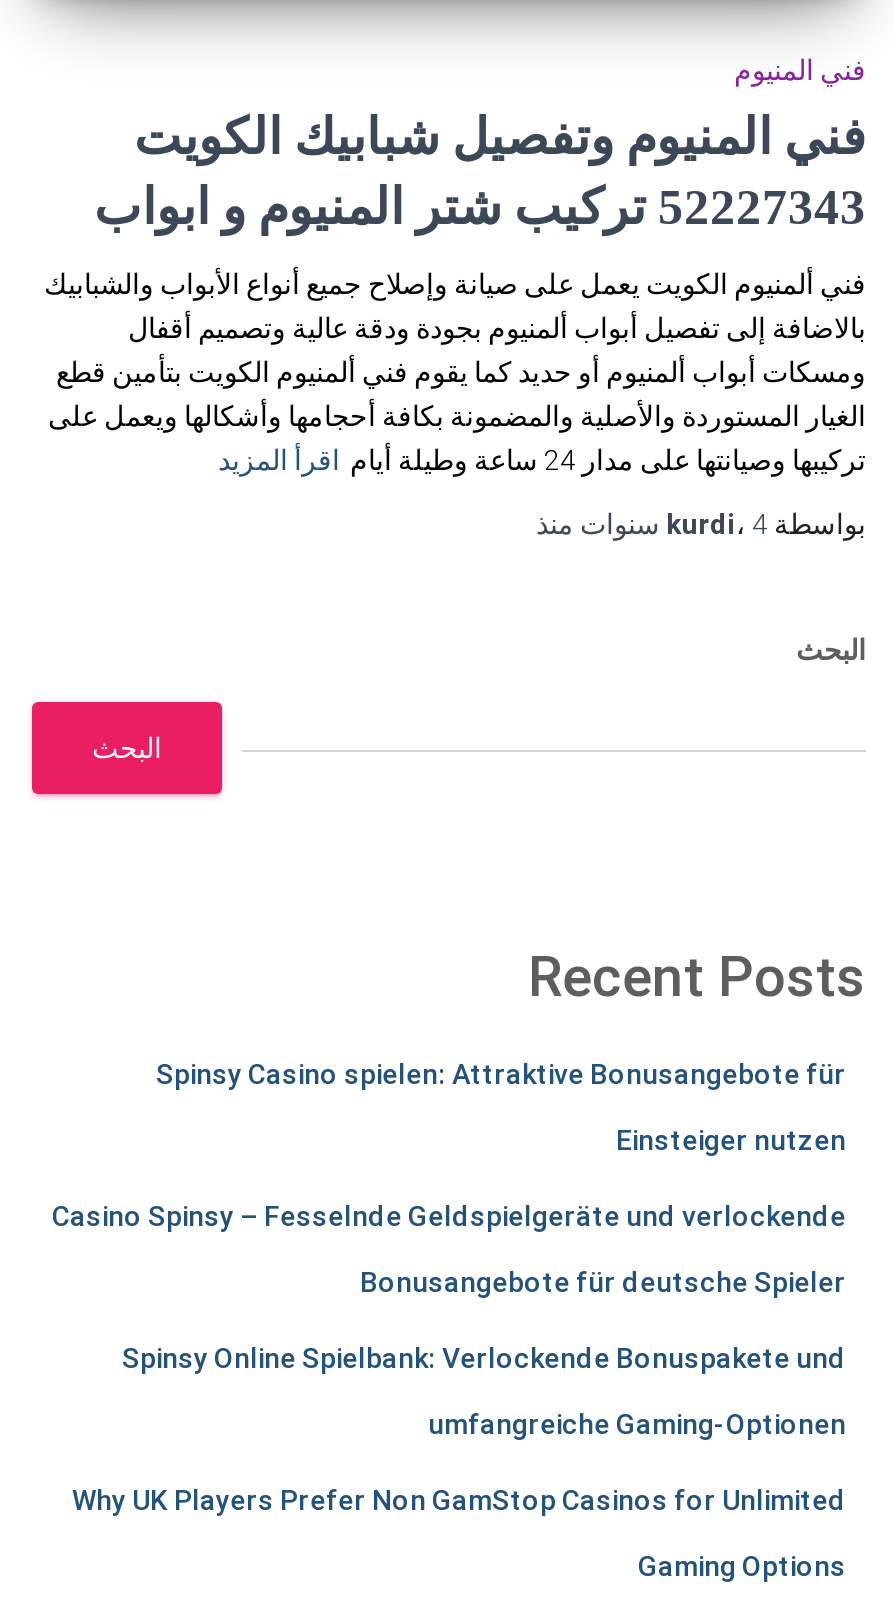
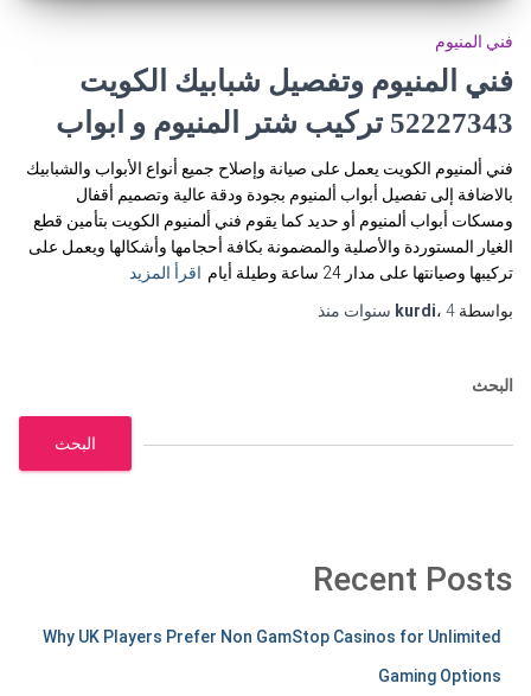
- Spinsy Casino spielen: Attraktive Bonusangebote für
- Einsteiger nutzen
- Casino Spinsy – Fesselnde Geldspielgeräte und verlockende
- Bonusangebote für deutsche Spieler
- Spinsy Online Spielbank: Verlockende Bonuspakete und
- umfangreiche Gaming-Optionen
